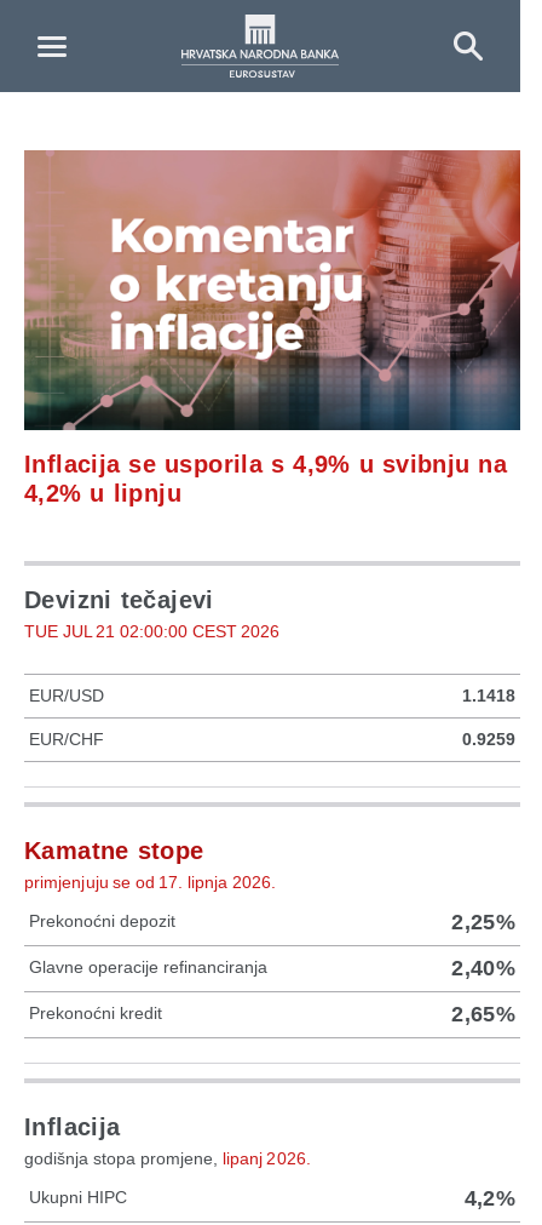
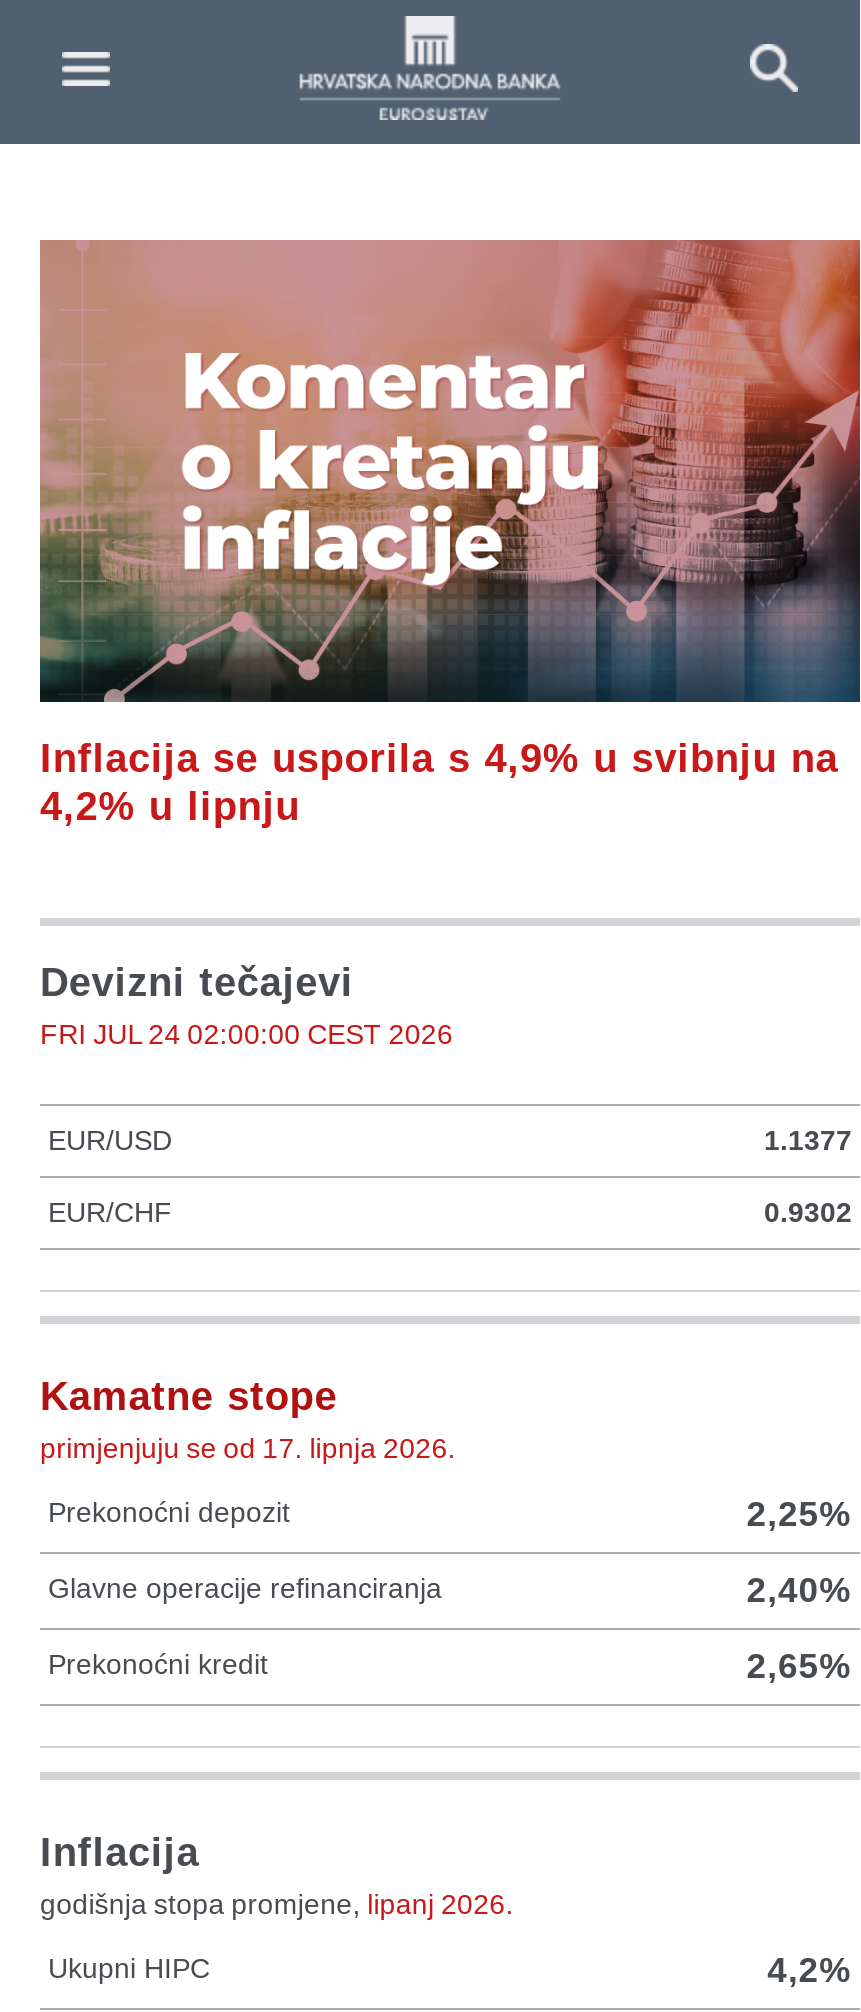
- TUE JUL 21 02:00:00 CEST 2026
+ FRI JUL 24 02:00:00 CEST 2026

- 1.1418
+ 1.1377

- 0.9259
+ 0.9302
